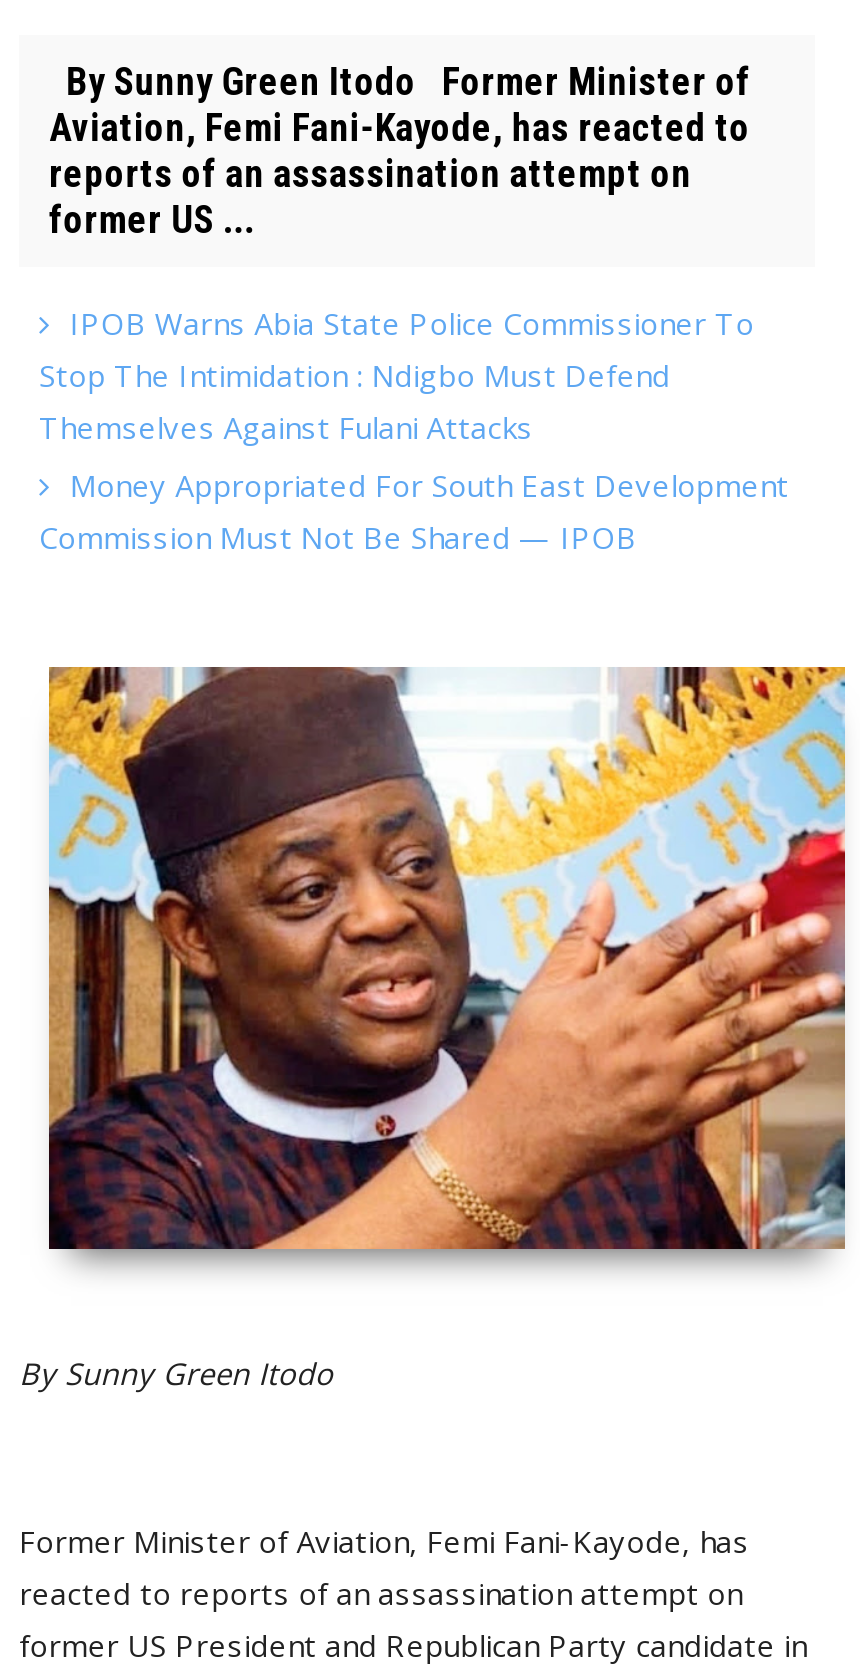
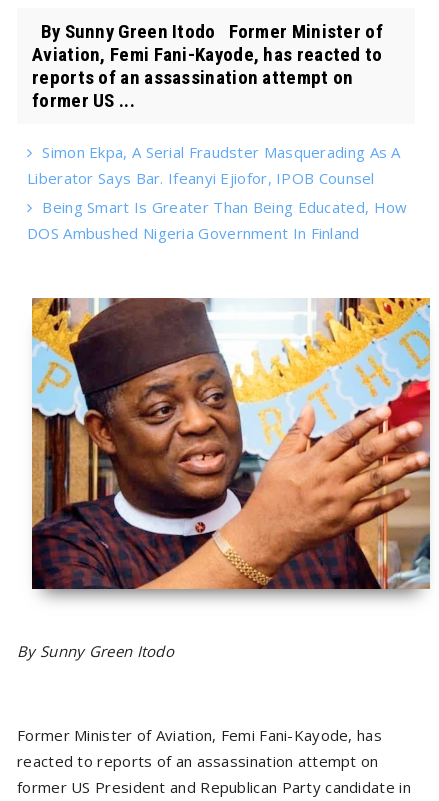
- IPOB Warns Abia State Police Commissioner To
- Stop The Intimidation : Ndigbo Must Defend
- Themselves Against Fulani Attacks
- Money Appropriated For South East Development
- Commission Must Not Be Shared — IPOB
+ Simon Ekpa, A Serial Fraudster Masquerading As A
+ Liberator Says Bar. Ifeanyi Ejiofor, IPOB Counsel
+ Being Smart Is Greater Than Being Educated, How
+ DOS Ambushed Nigeria Government In Finland
